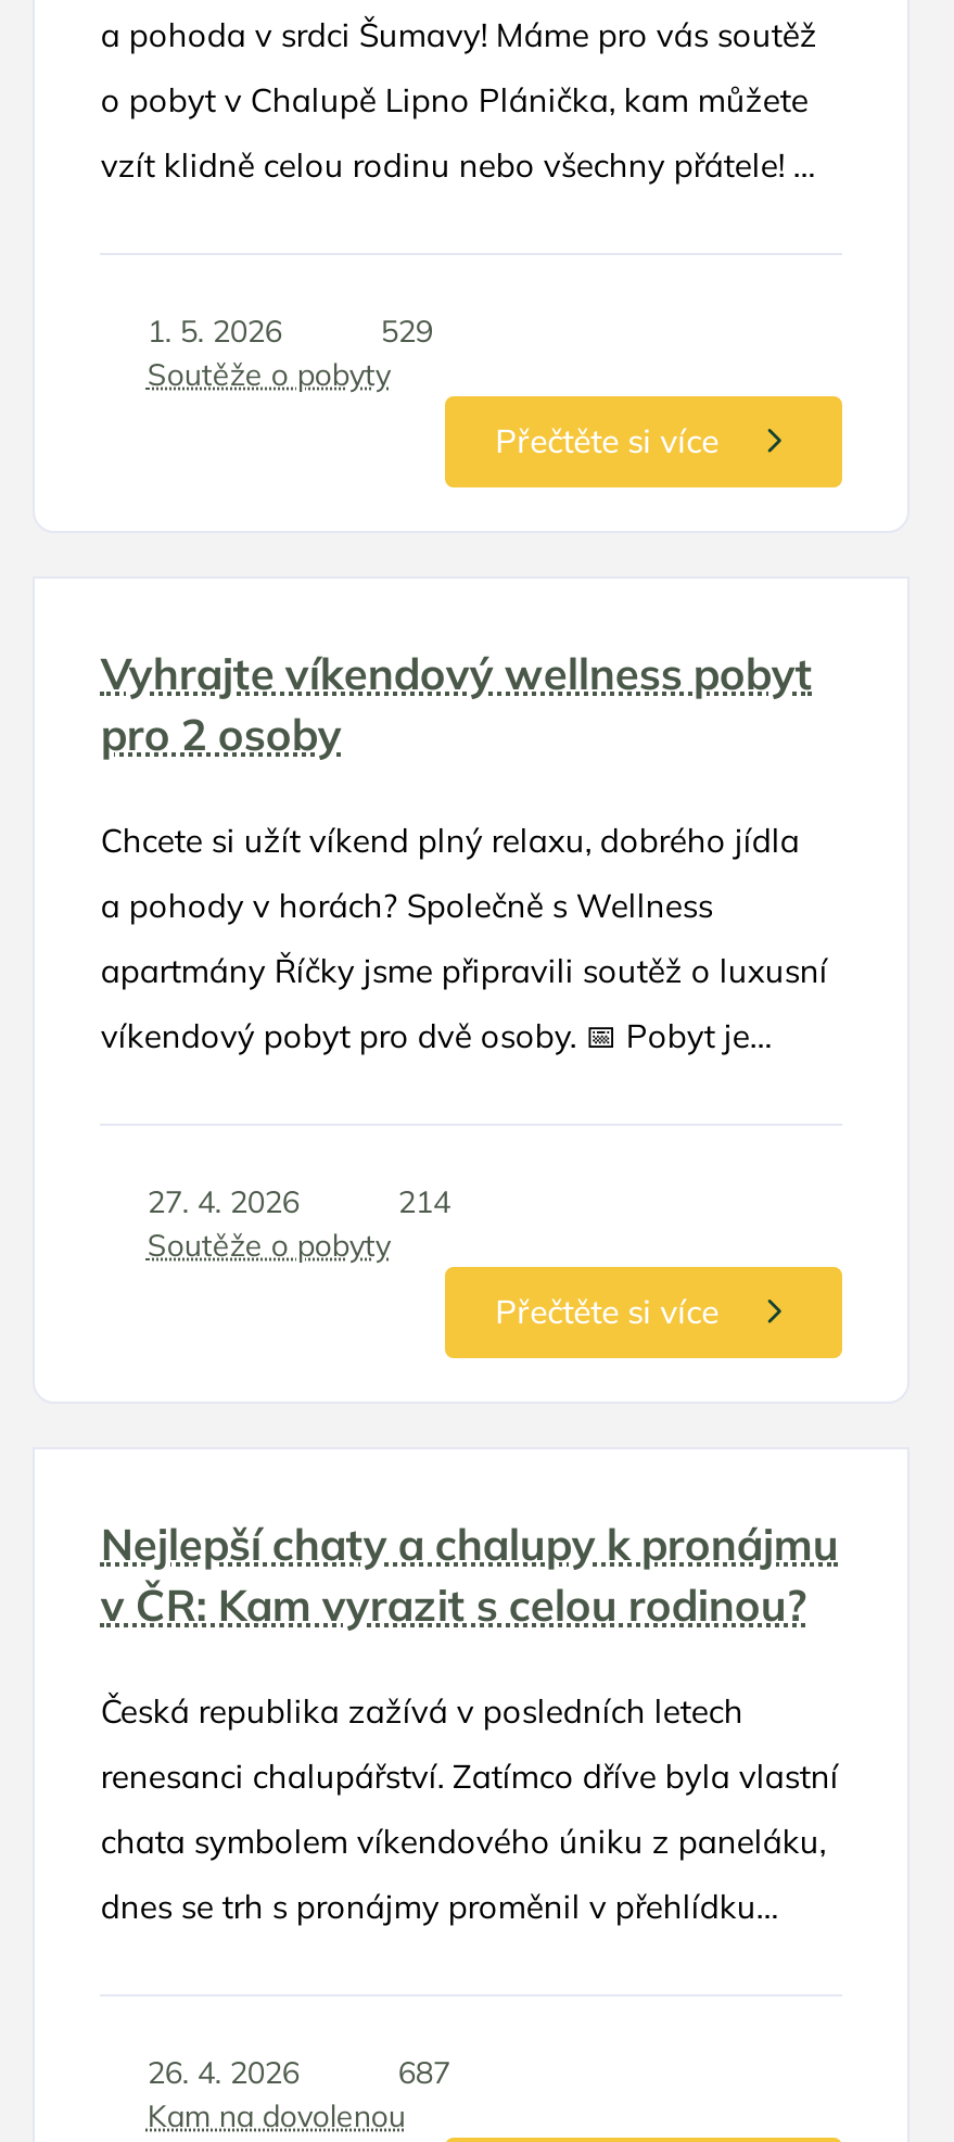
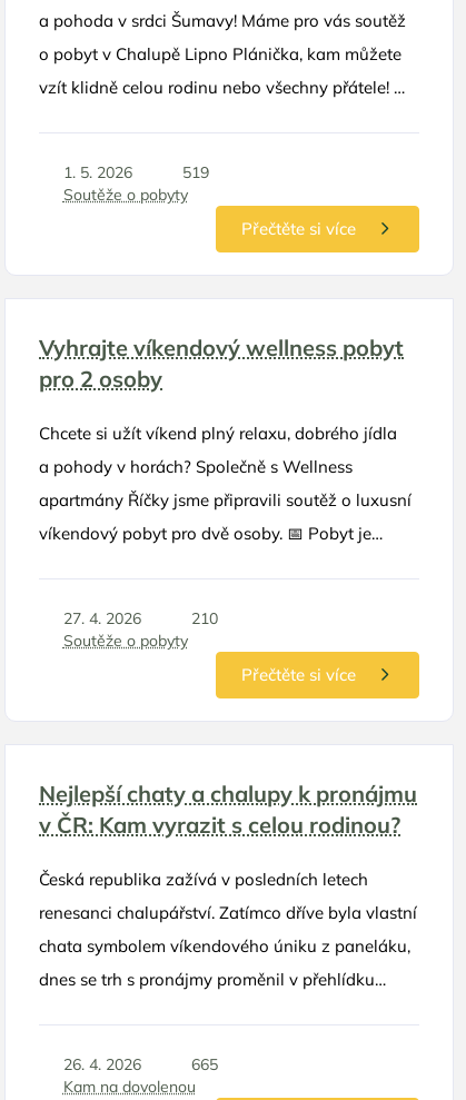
- 529
+ 519

- 214
+ 210

- 687
+ 665
